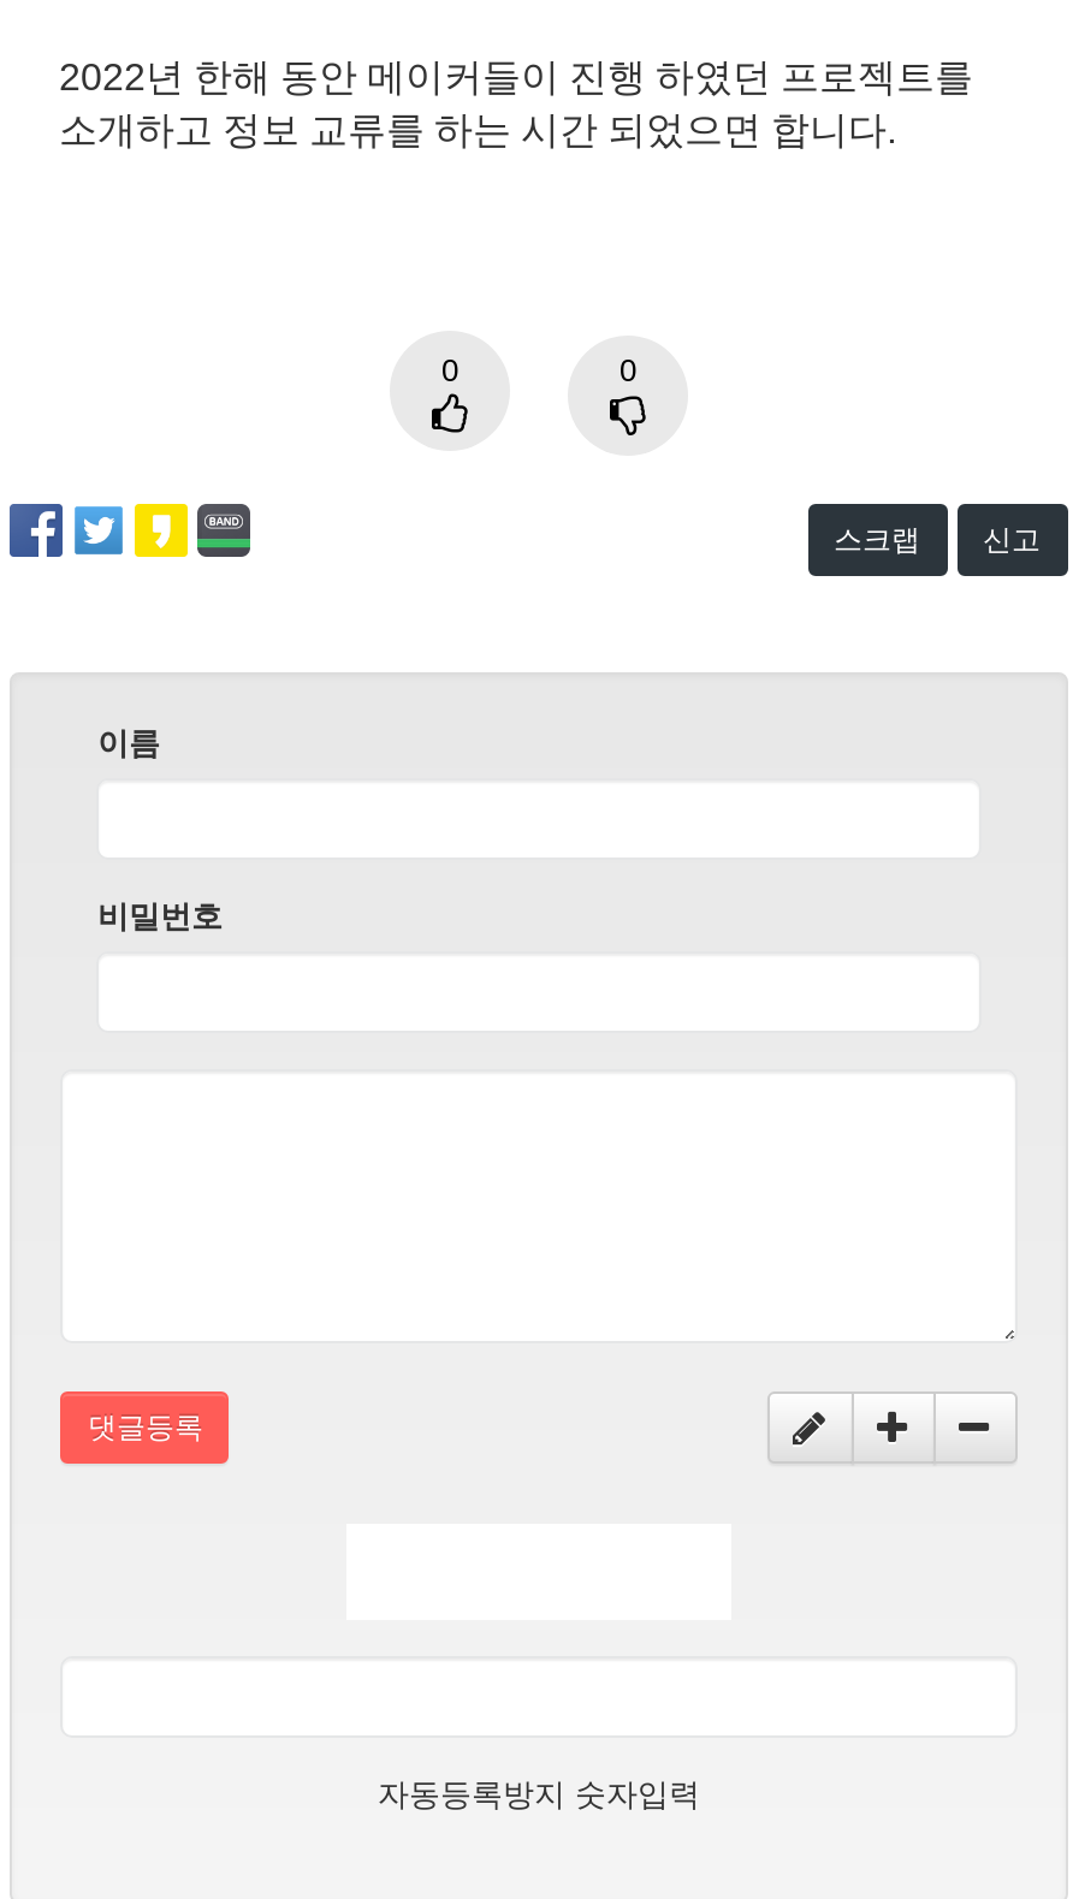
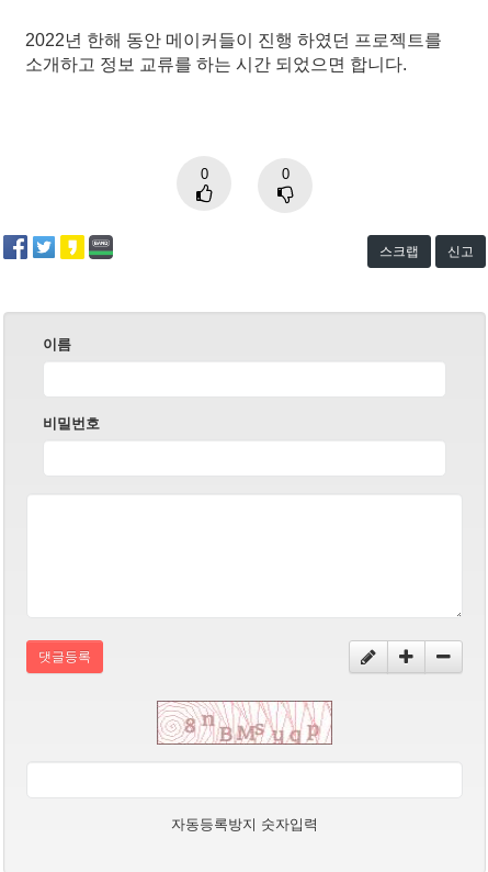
+ [image]
